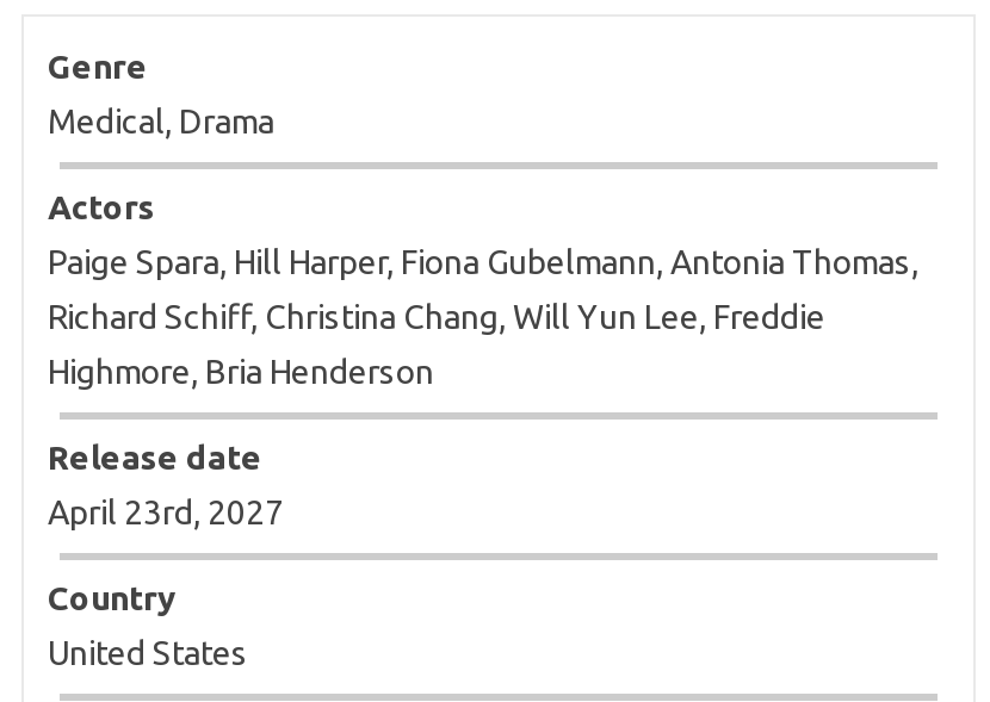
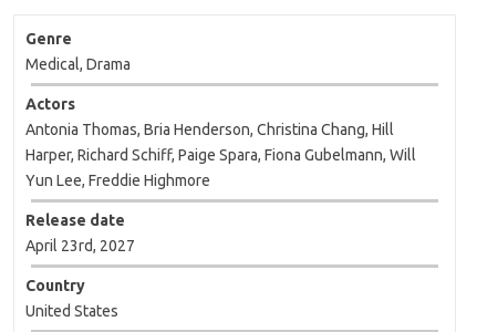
- Paige Spara, Hill Harper, Fiona Gubelmann, Antonia Thomas,
- Richard Schiff, Christina Chang, Will Yun Lee, Freddie
- Highmore, Bria Henderson
+ Antonia Thomas, Bria Henderson, Christina Chang, Hill
+ Harper, Richard Schiff, Paige Spara, Fiona Gubelmann, Will
+ Yun Lee, Freddie Highmore
